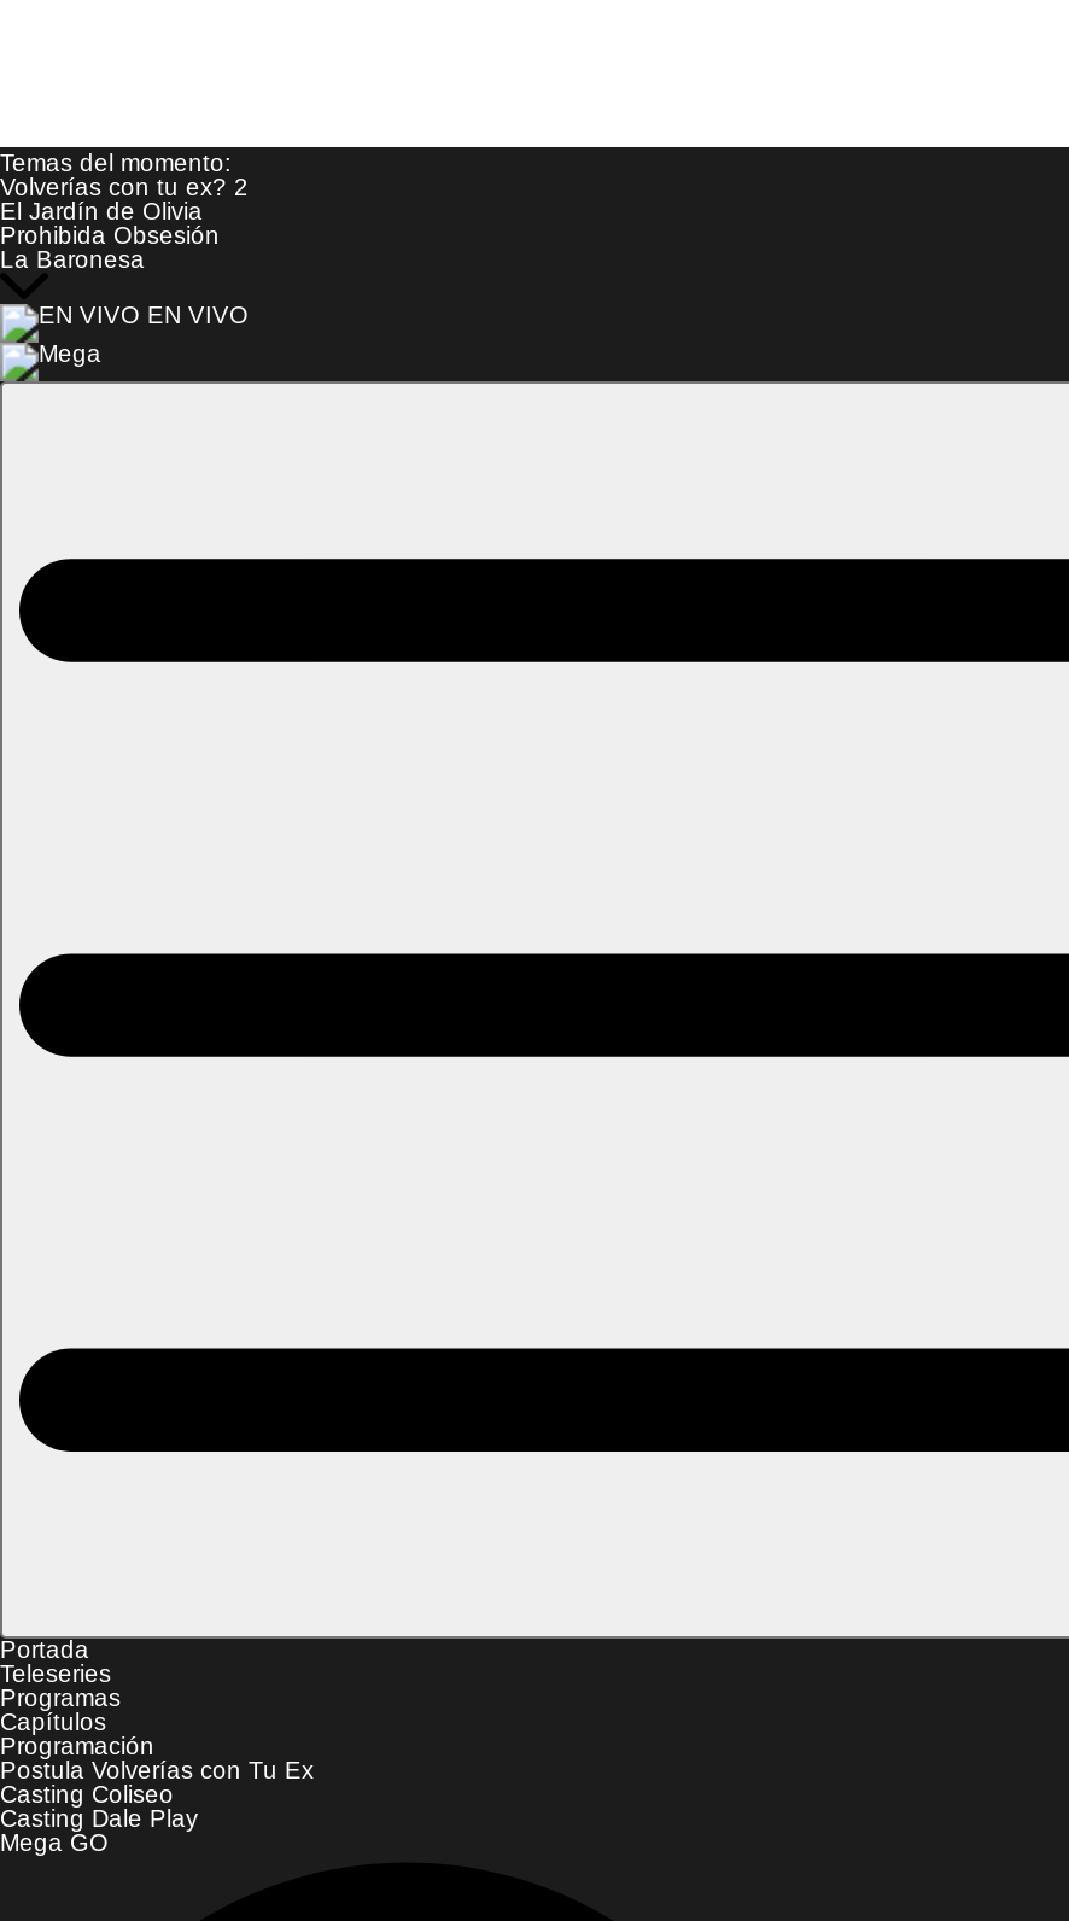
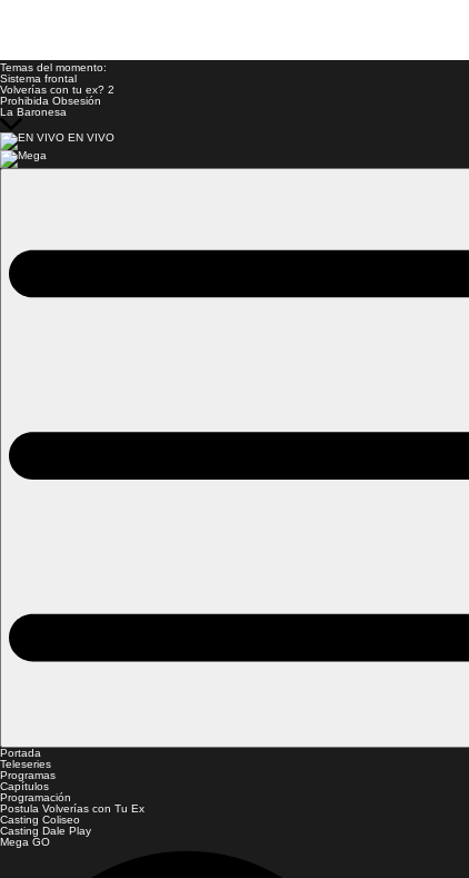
+ Sistema frontal

- El Jardín de Olivia
